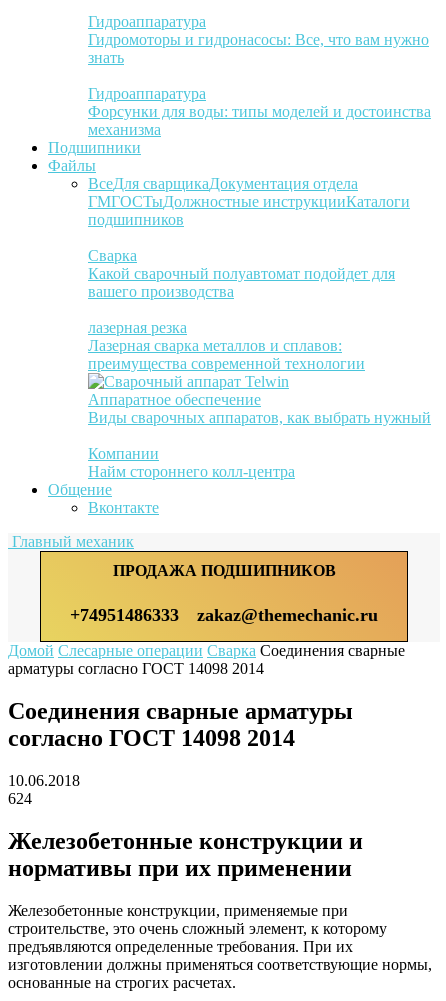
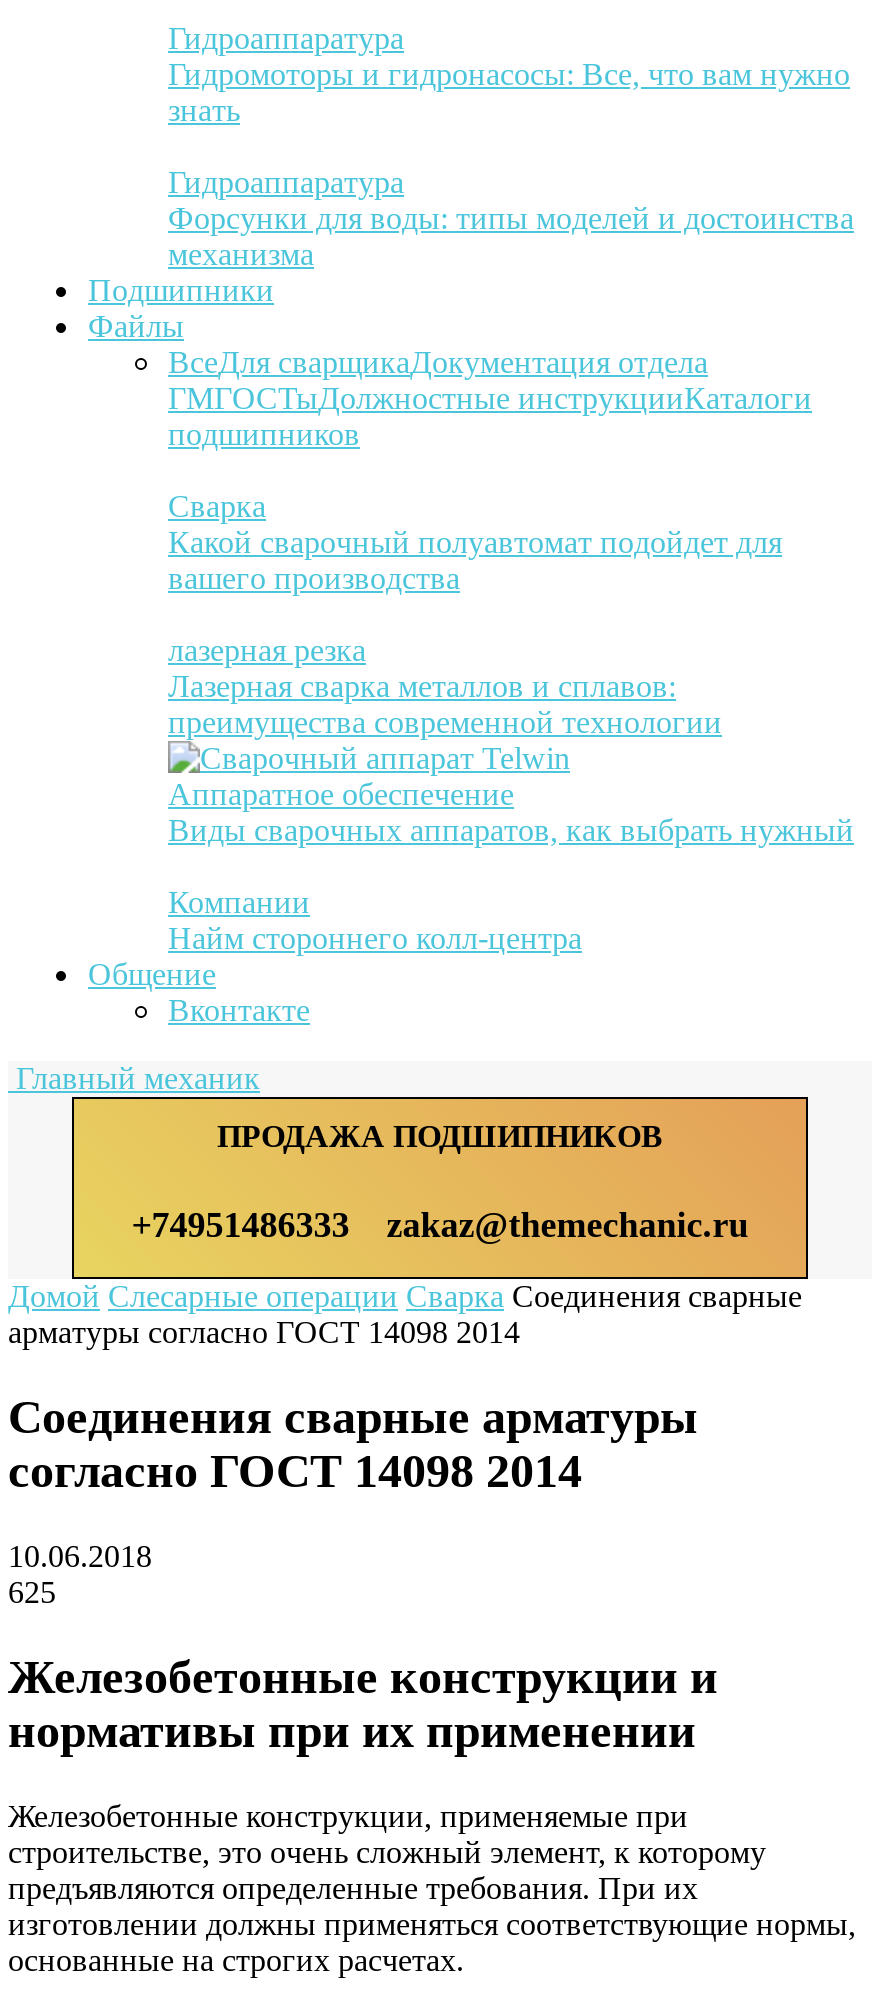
- 624
+ 625
